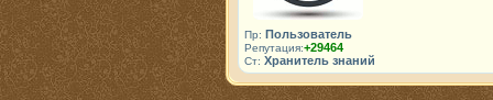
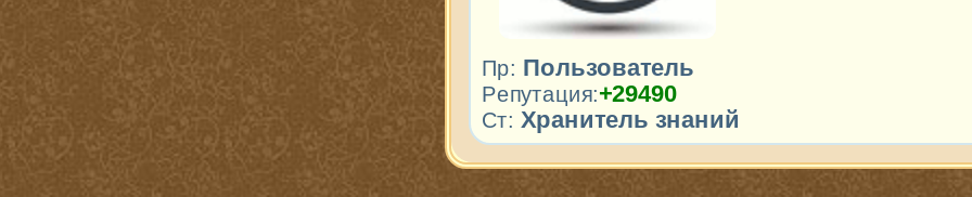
- Репутация:+29464
+ Репутация:+29490
